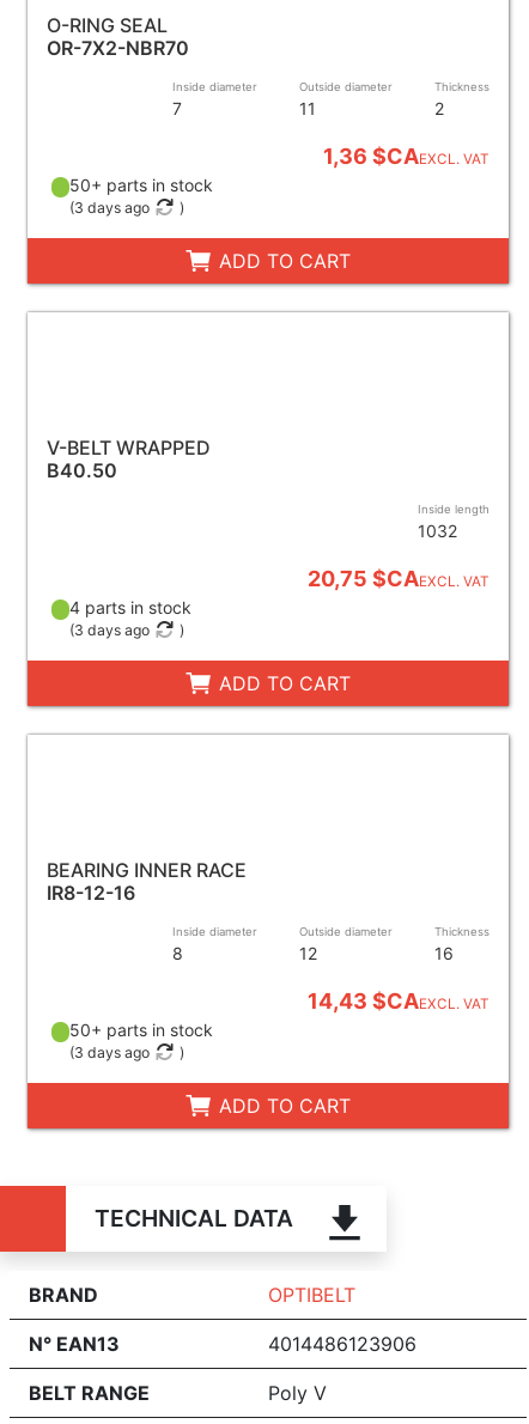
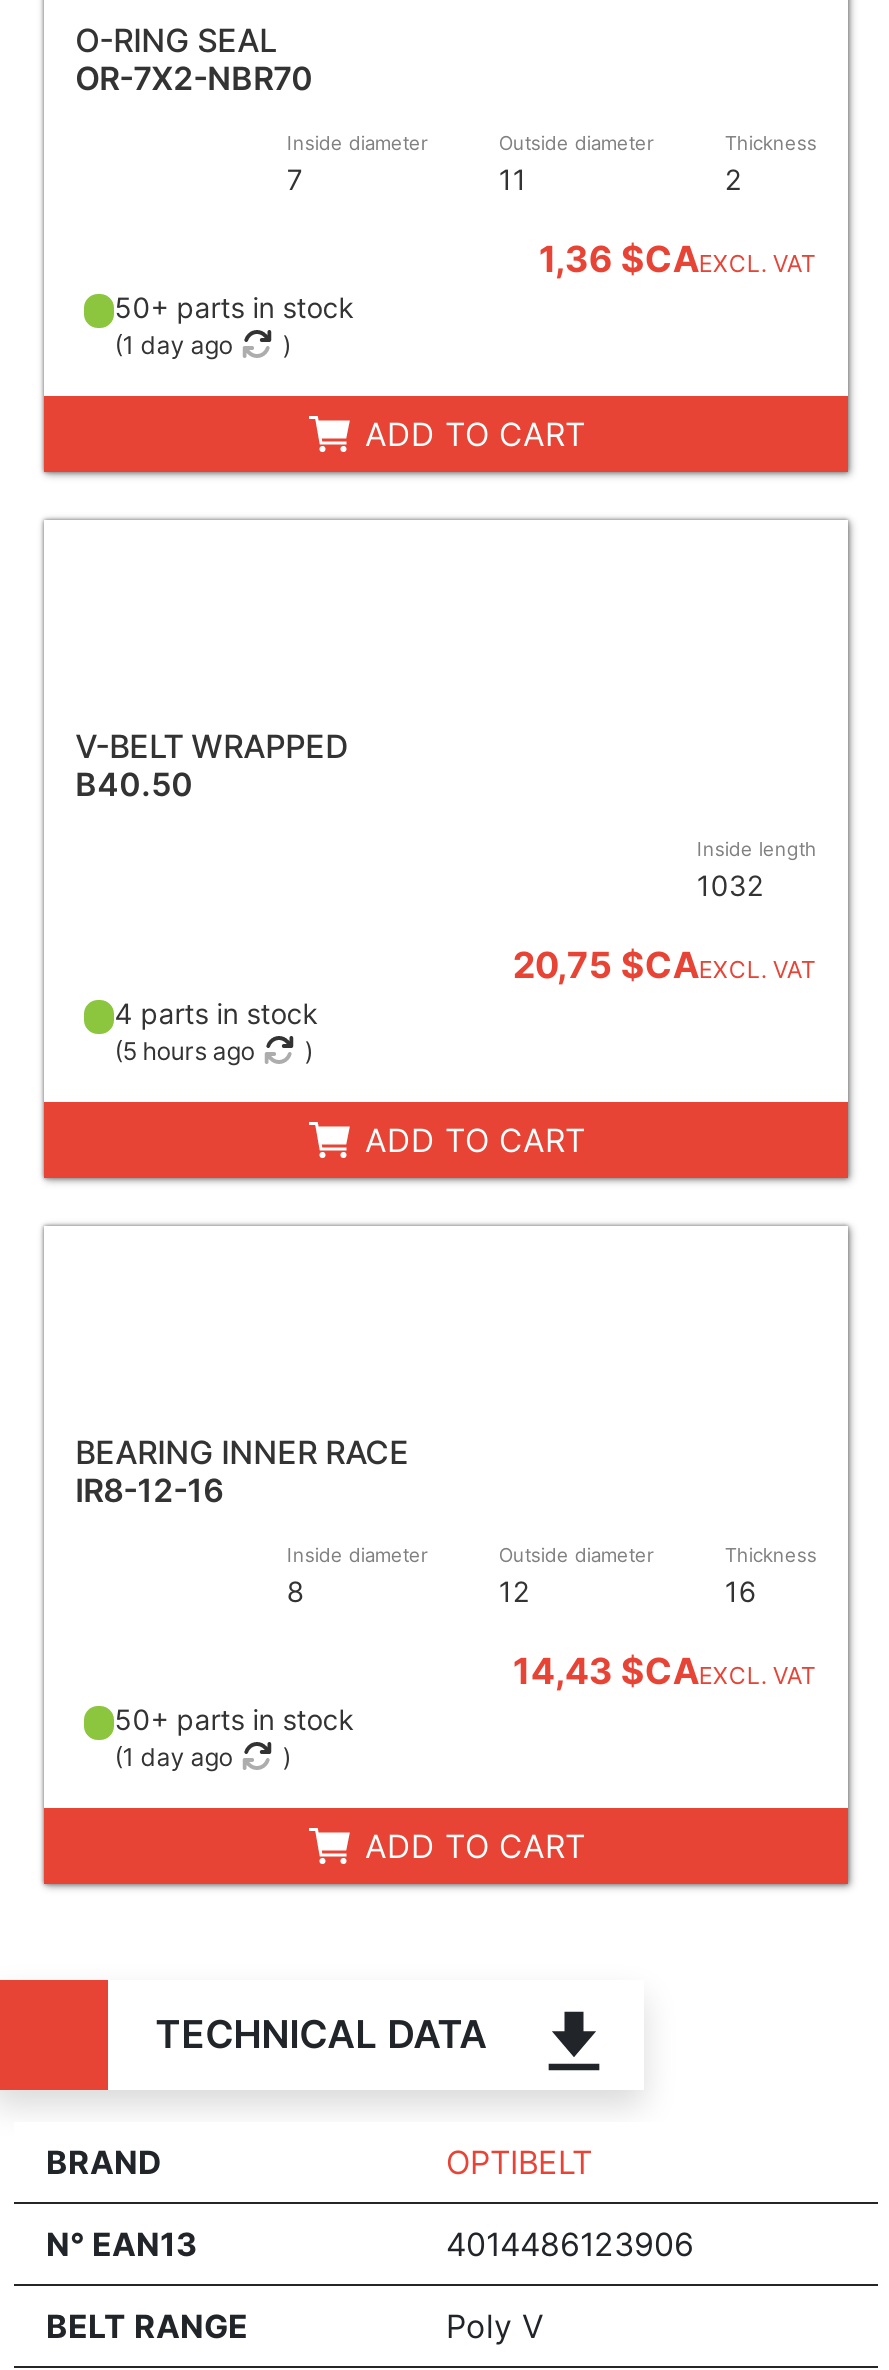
- (3 days ago
+ (1 day ago

- (3 days ago
+ (5 hours ago

- (3 days ago
+ (1 day ago
